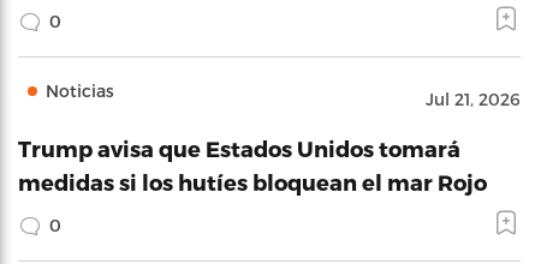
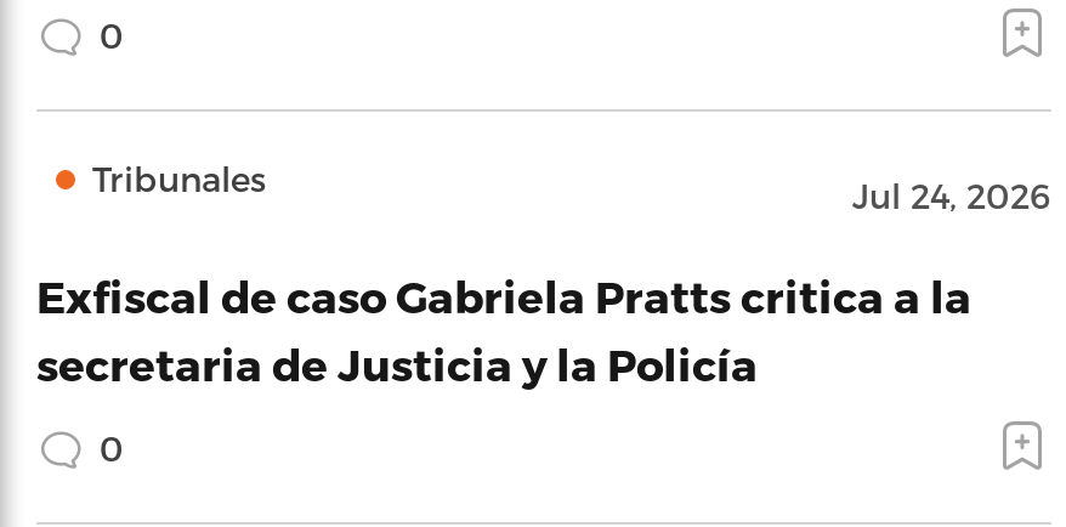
- Noticias
- Jul 21, 2026
+ Tribunales
+ Jul 24, 2026

- Trump avisa que Estados Unidos tomará
- medidas si los hutíes bloquean el mar Rojo
+ Exfiscal de caso Gabriela Pratts critica a la
+ secretaria de Justicia y la Policía
